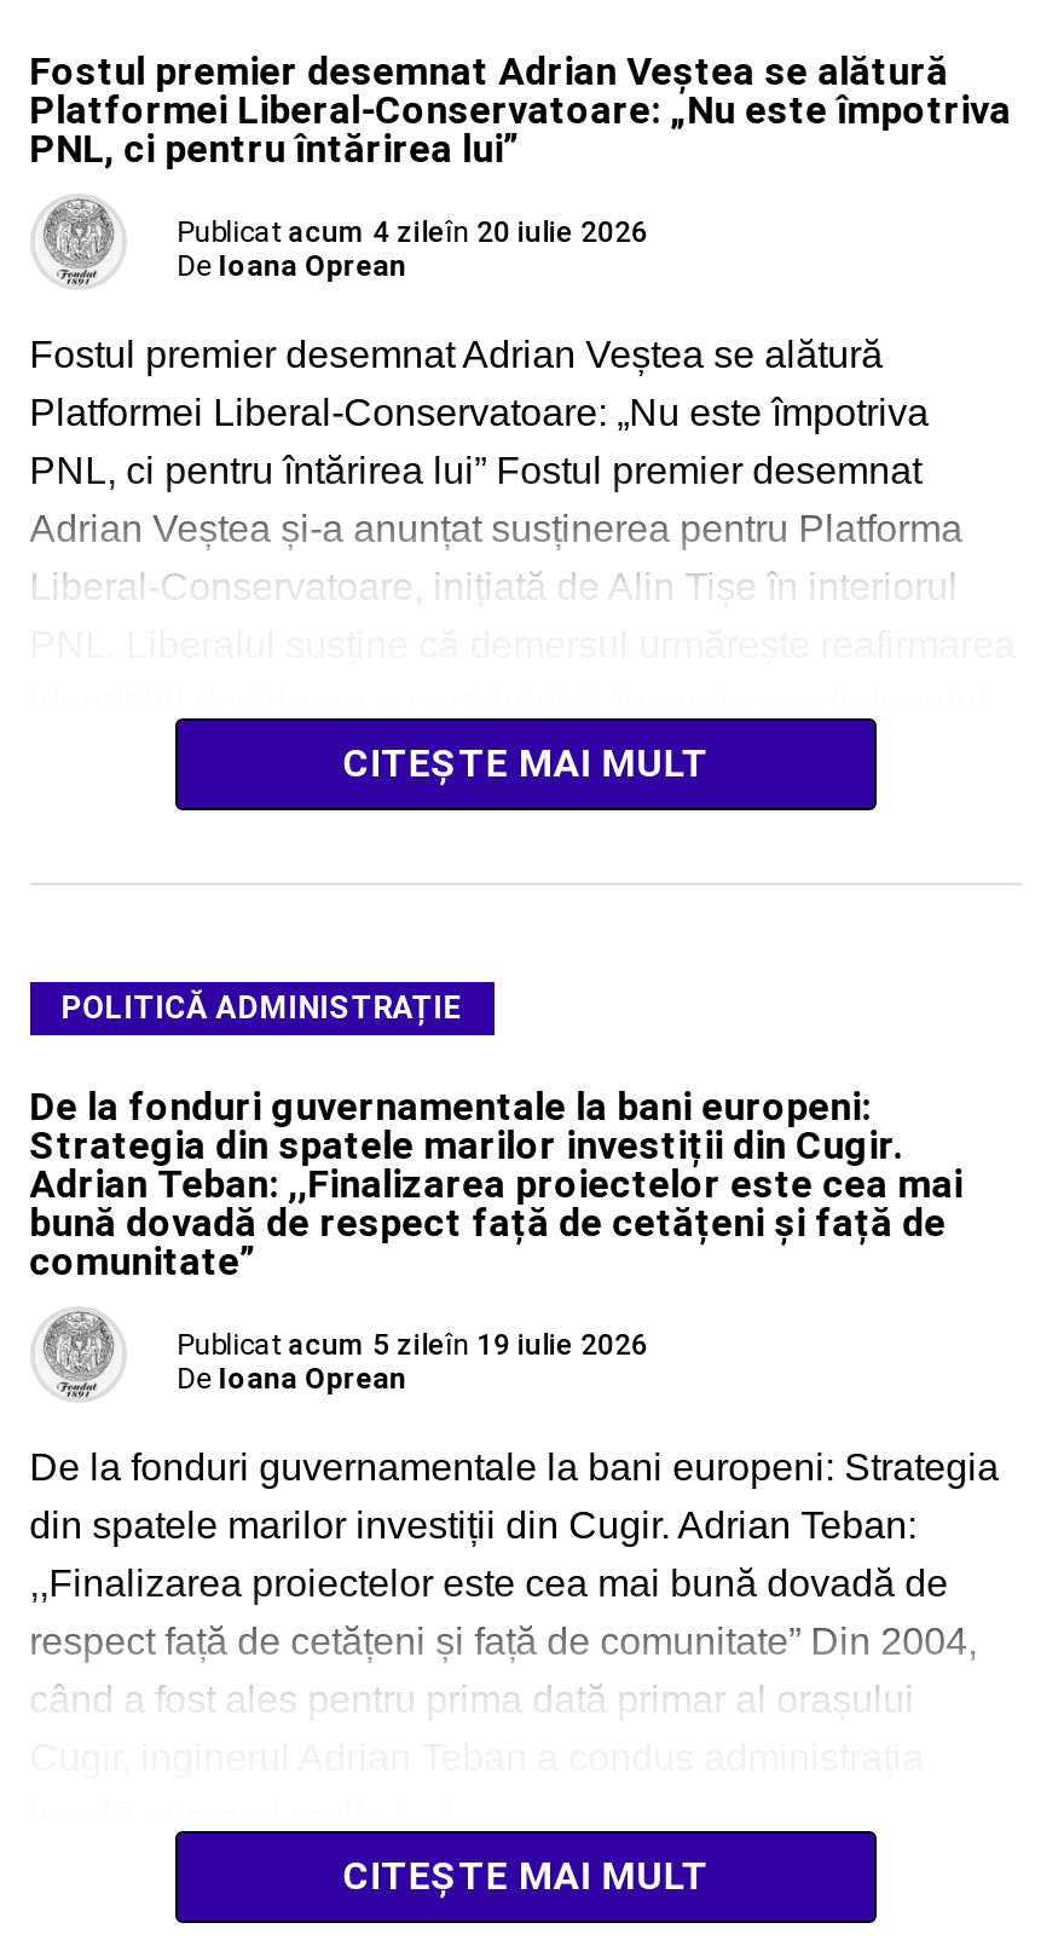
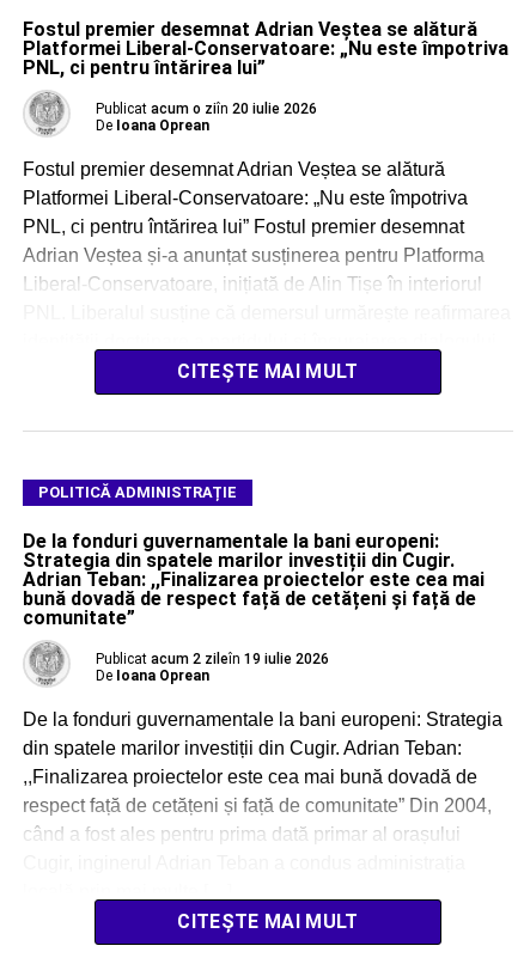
- Publicat acum 4 zileîn 20 iulie 2026
+ Publicat acum o ziîn 20 iulie 2026

- Publicat acum 5 zileîn 19 iulie 2026
+ Publicat acum 2 zileîn 19 iulie 2026
